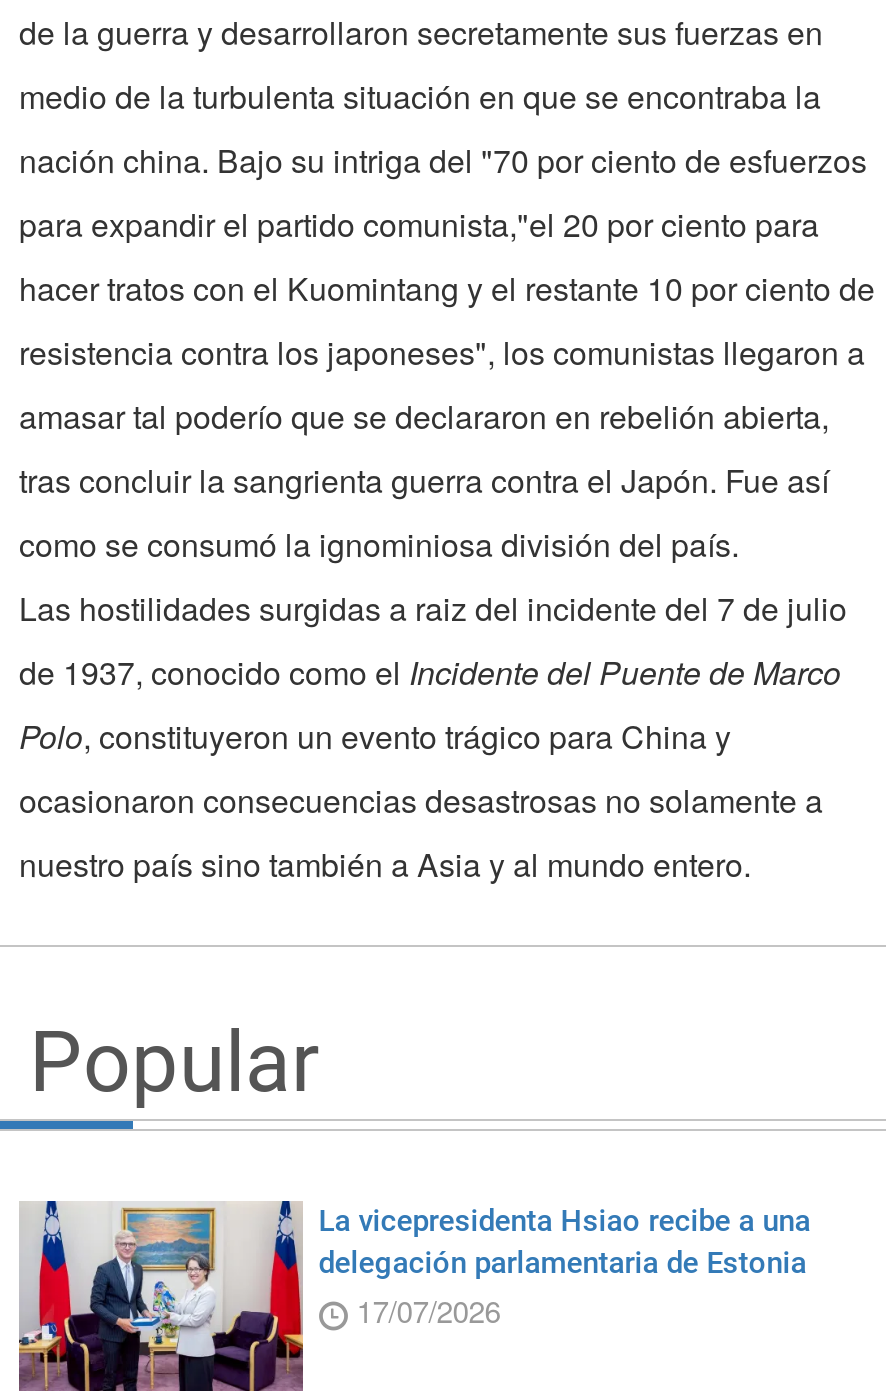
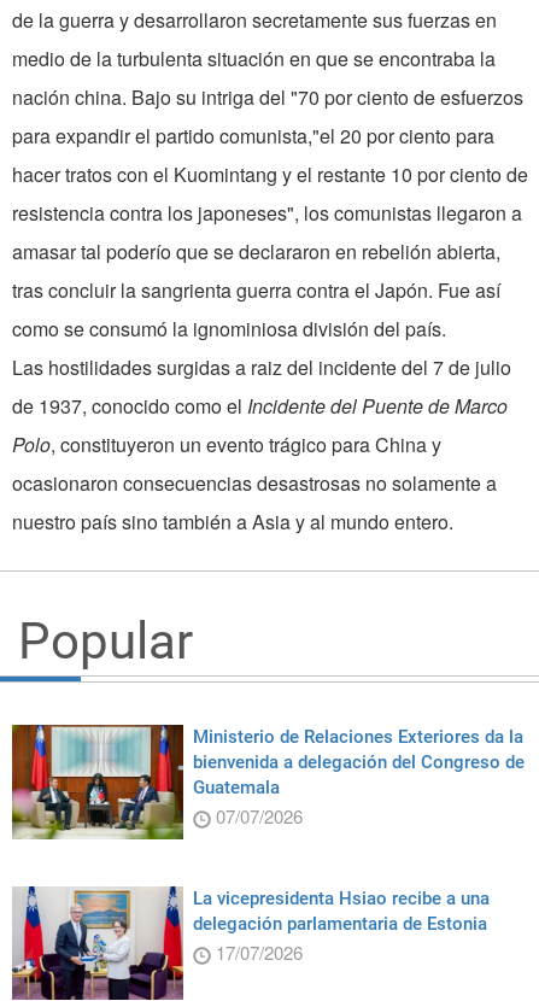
+ [image]
+ Ministerio de Relaciones Exteriores da la
+ bienvenida a delegación del Congreso de
+ Guatemala
+ 07/07/2026
